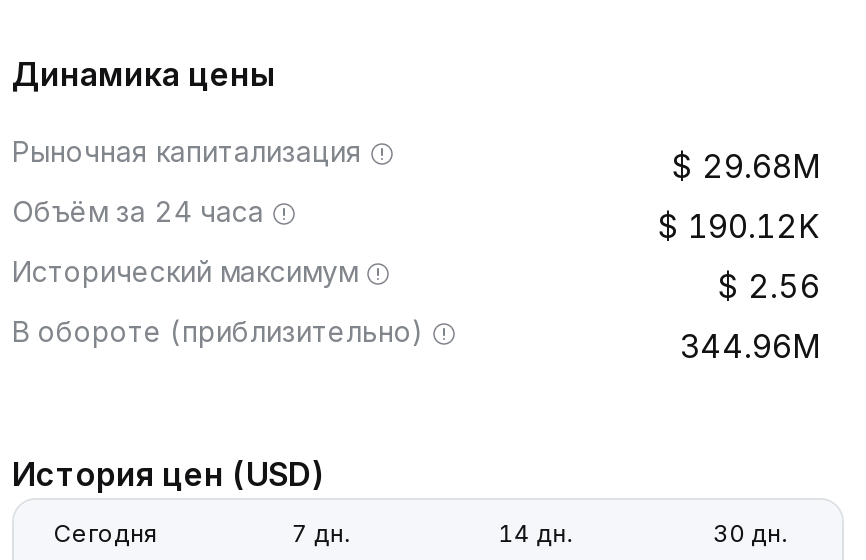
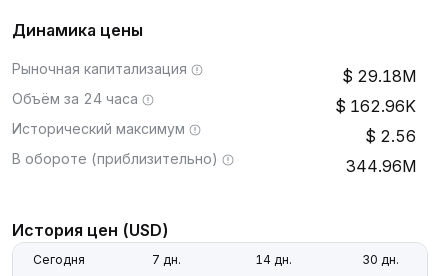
- 29.68M
+ 29.18M

- 190.12K
+ 162.96K
